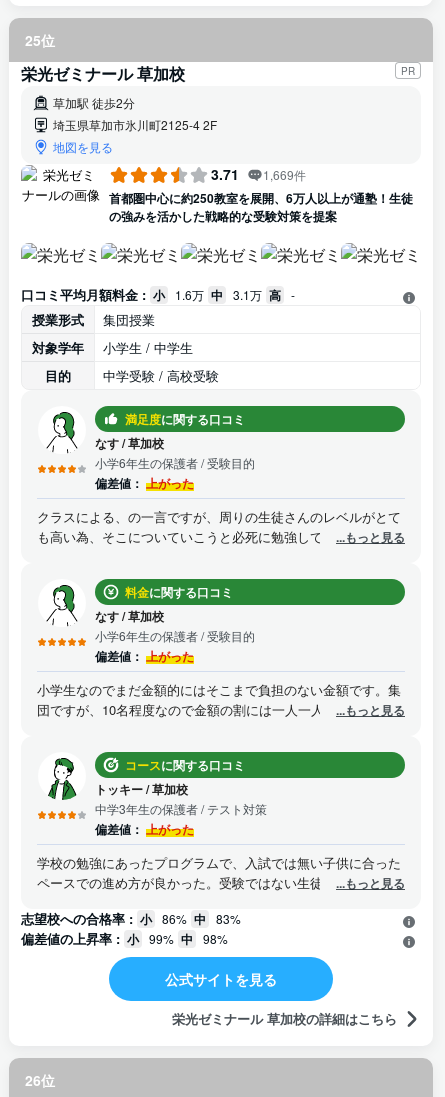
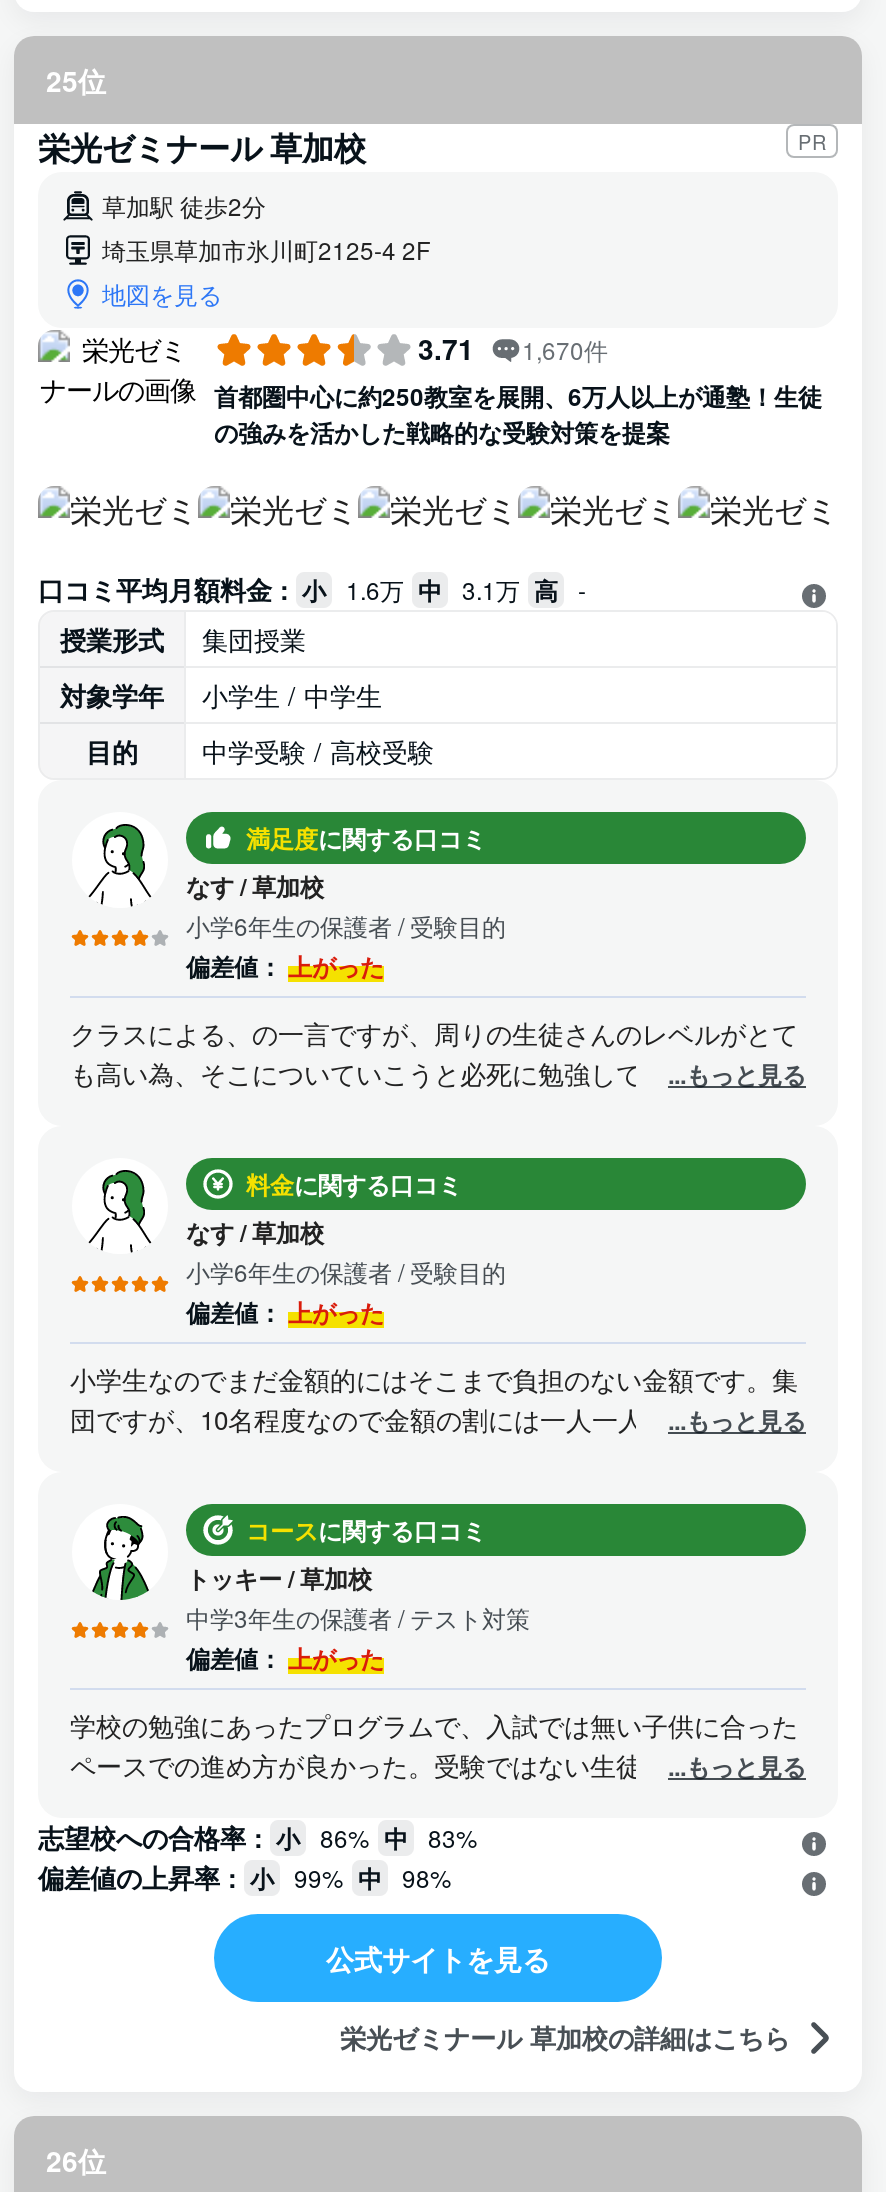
- 3.71 1,669件
+ 3.71 1,670件
